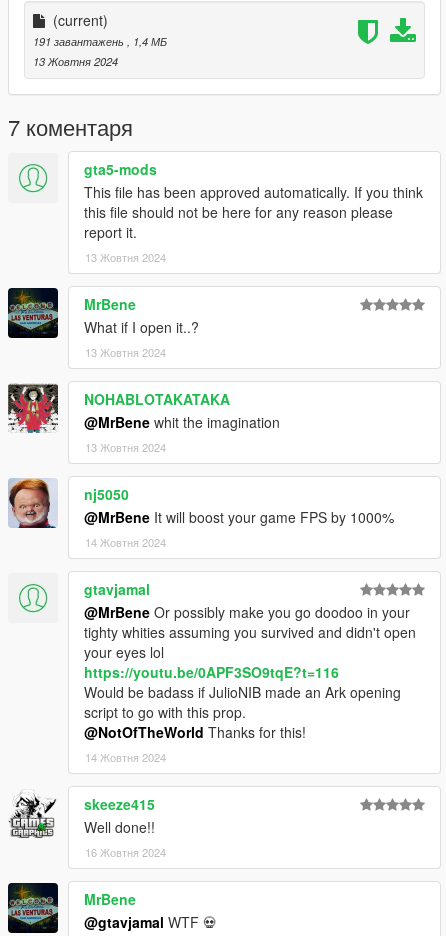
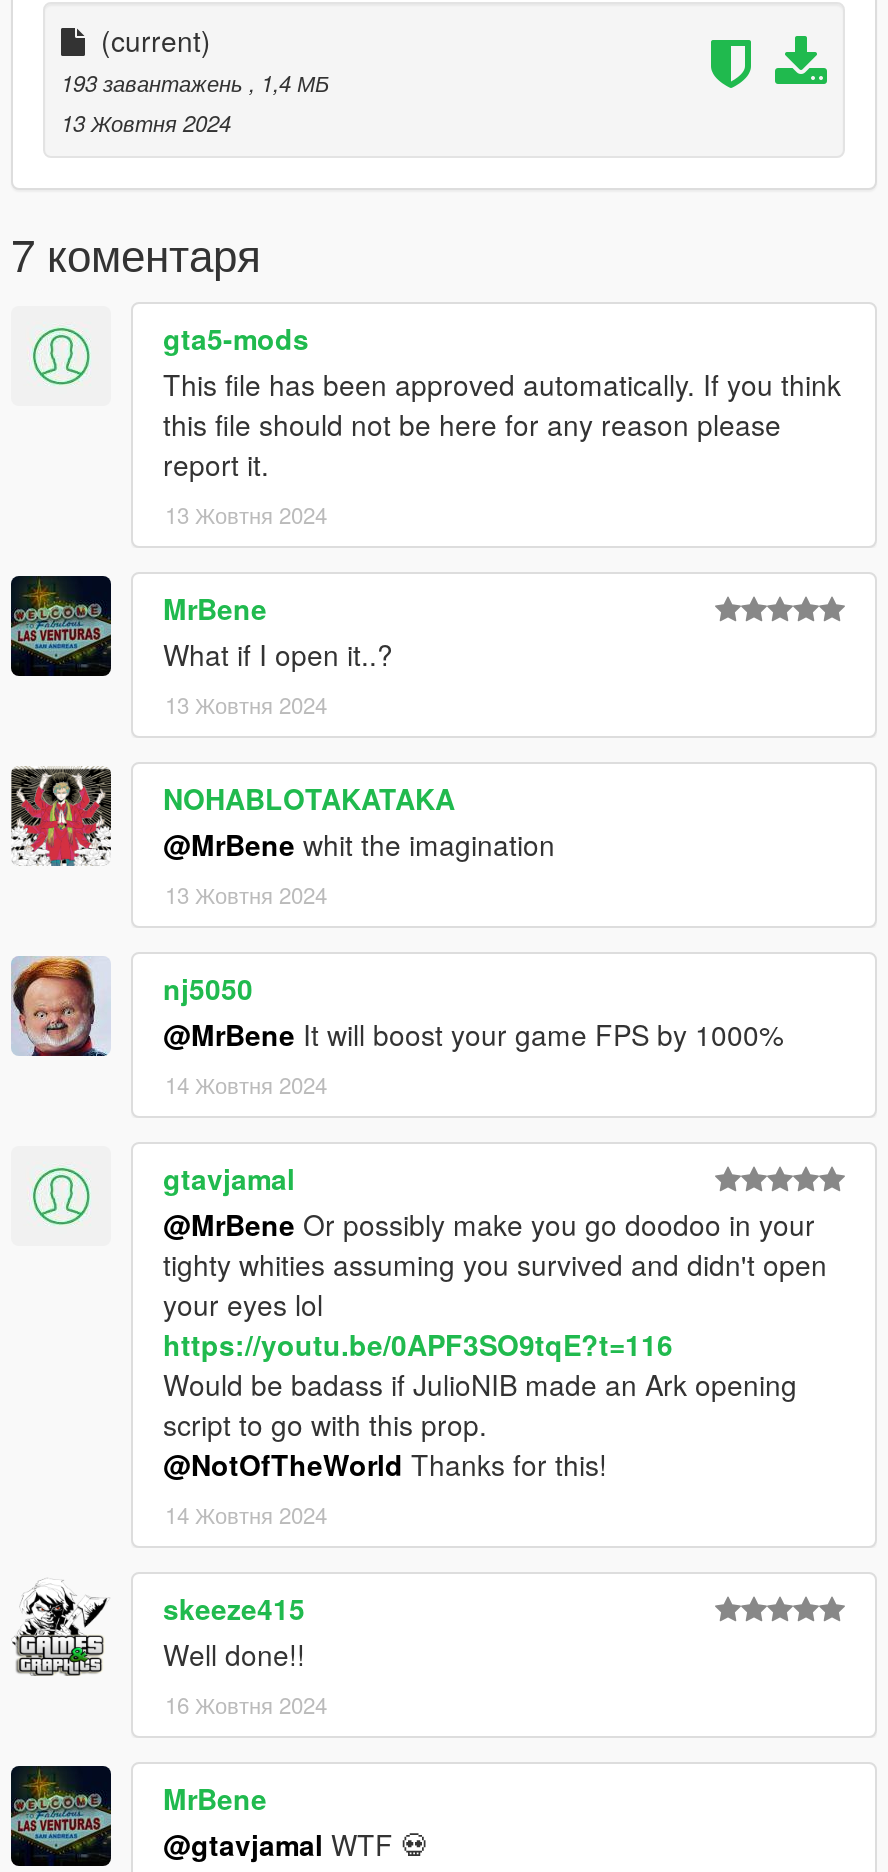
- 191 завантажень, 1,4 МБ
+ 193 завантажень, 1,4 МБ
